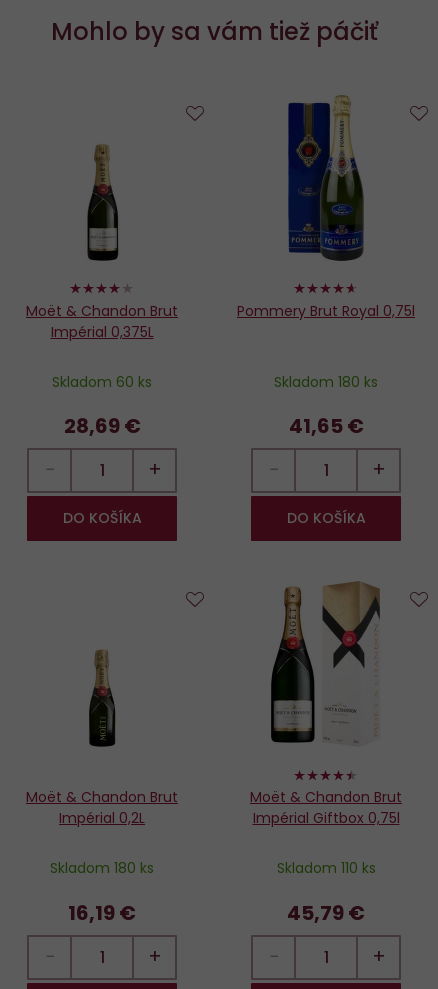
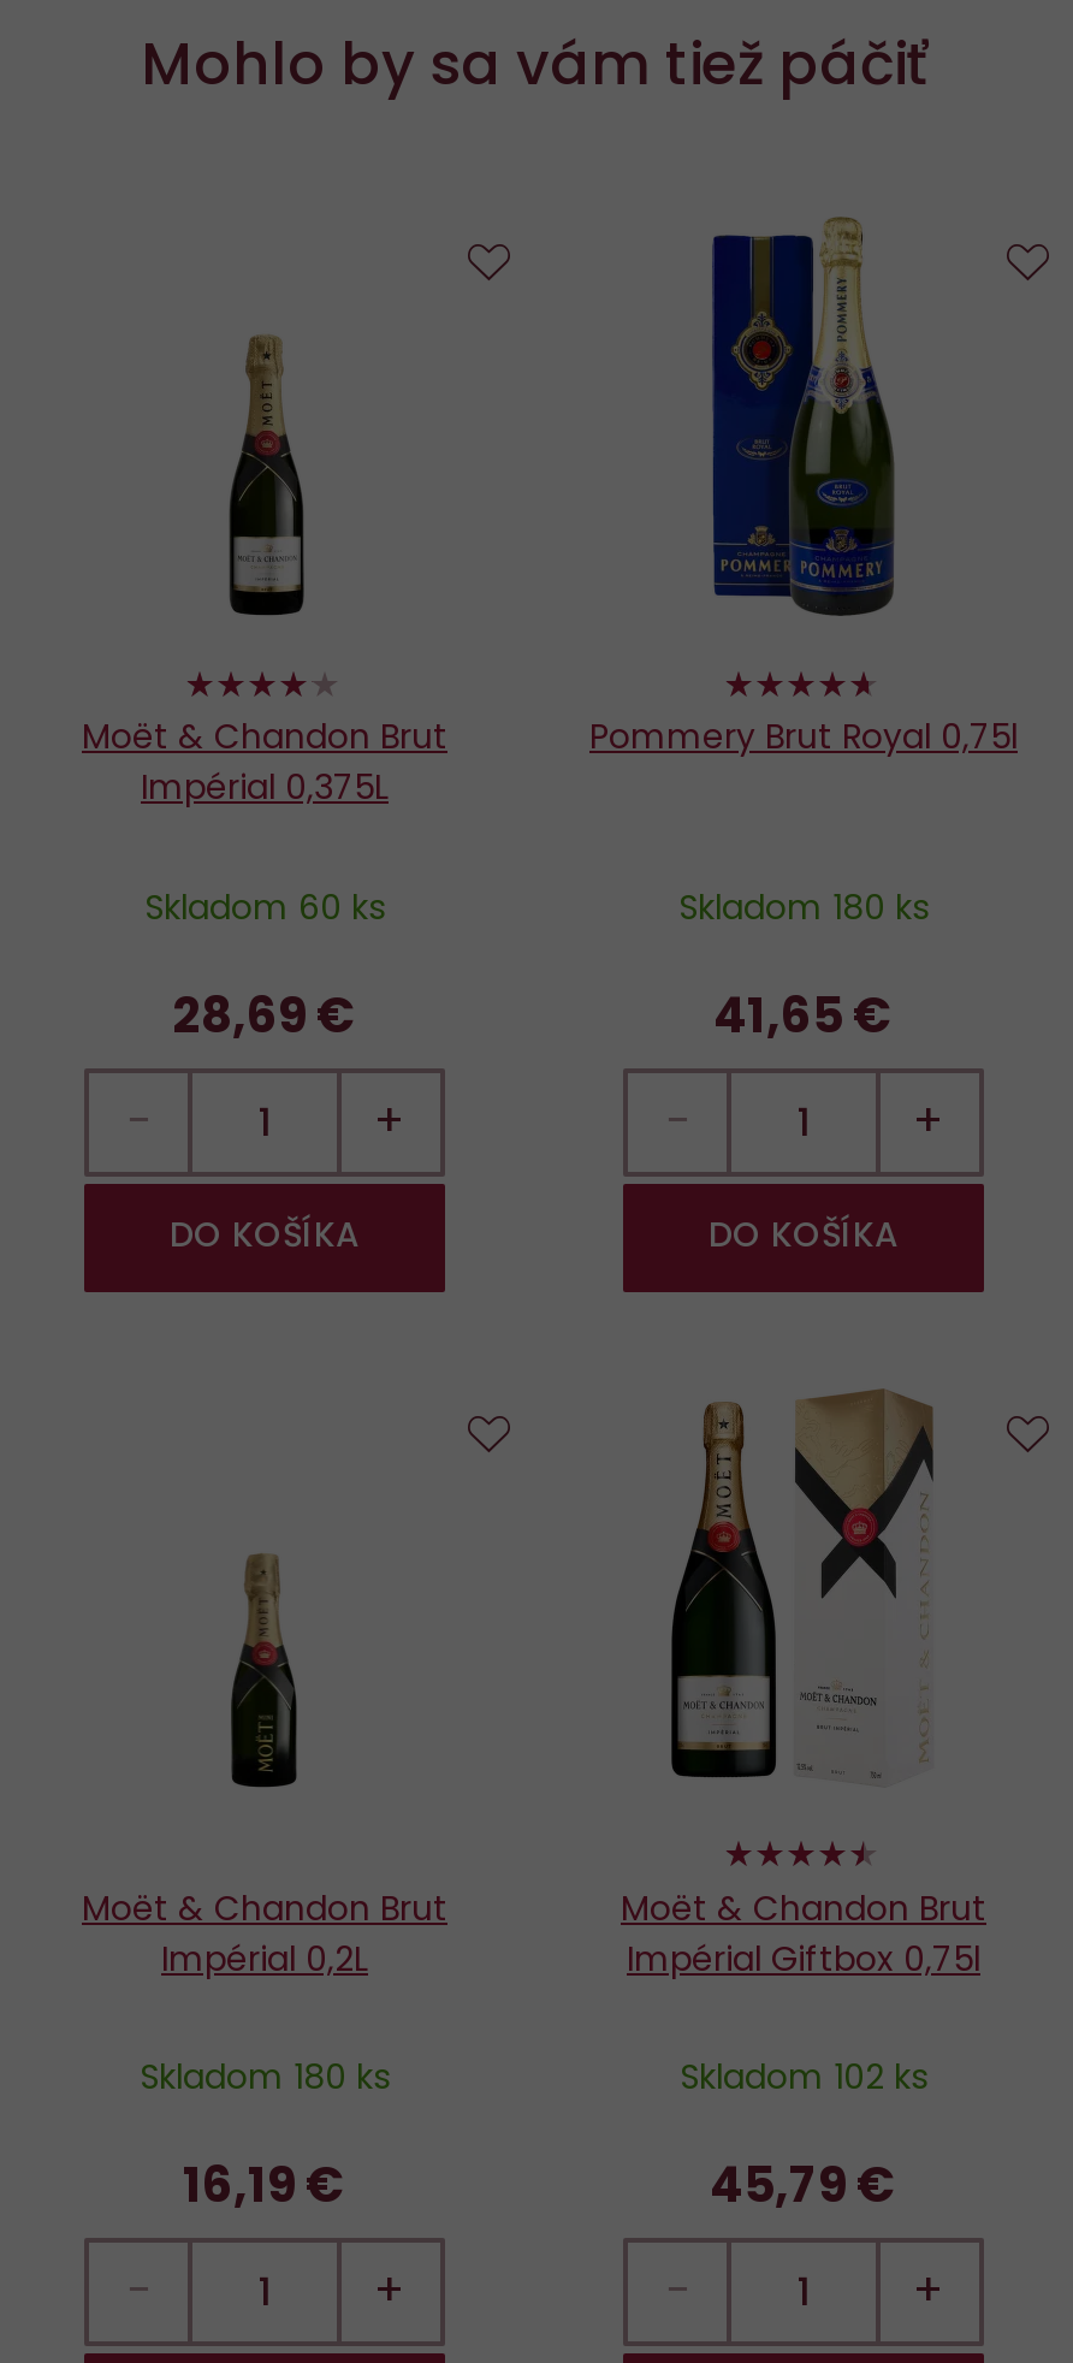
- Skladom 110 ks
+ Skladom 102 ks
